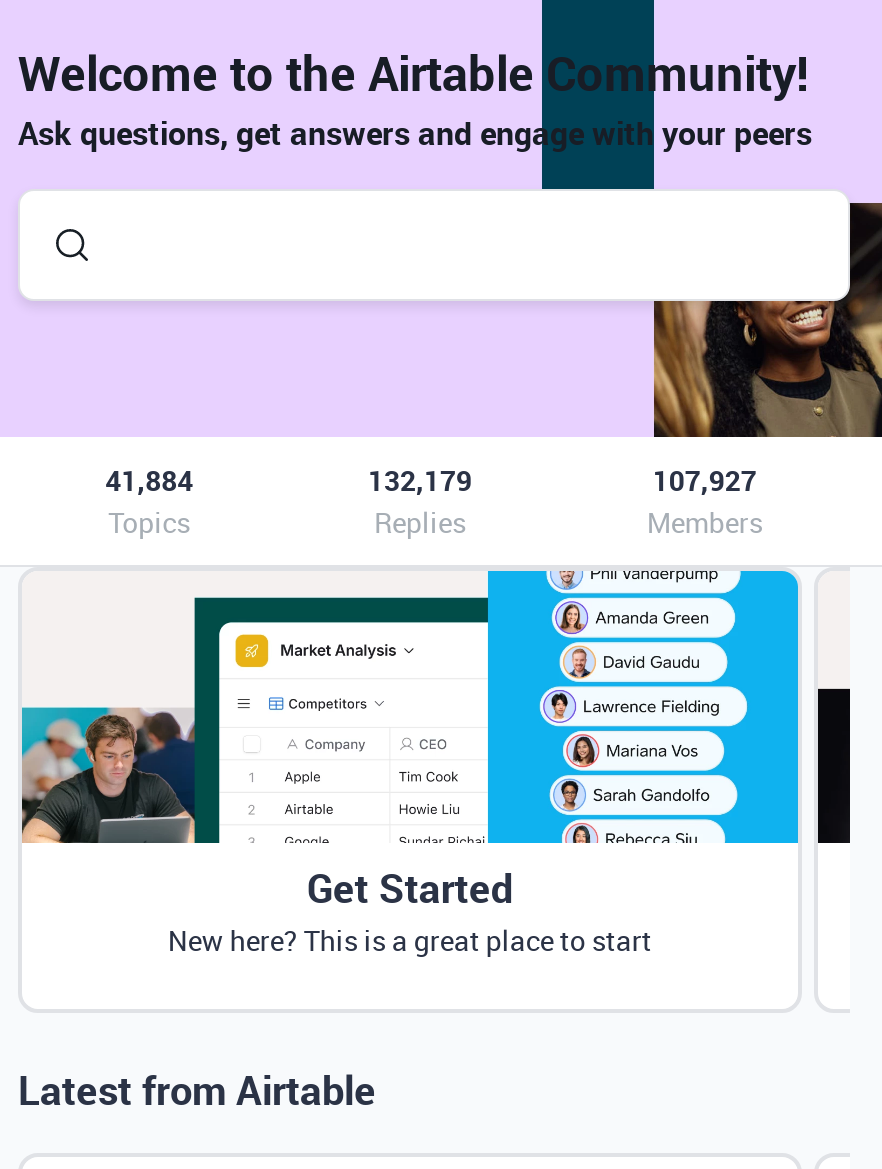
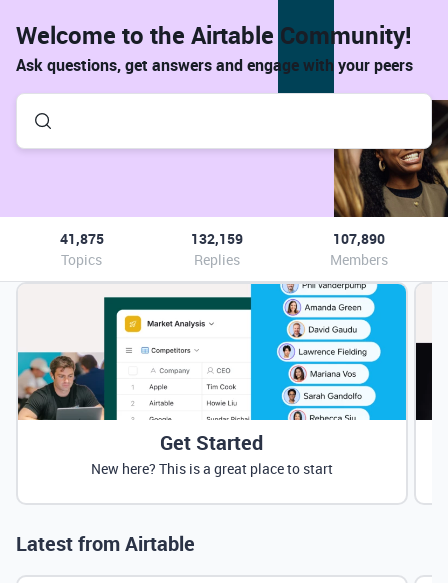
- 41,884
+ 41,875

- 132,179
+ 132,159

- 107,927
+ 107,890
